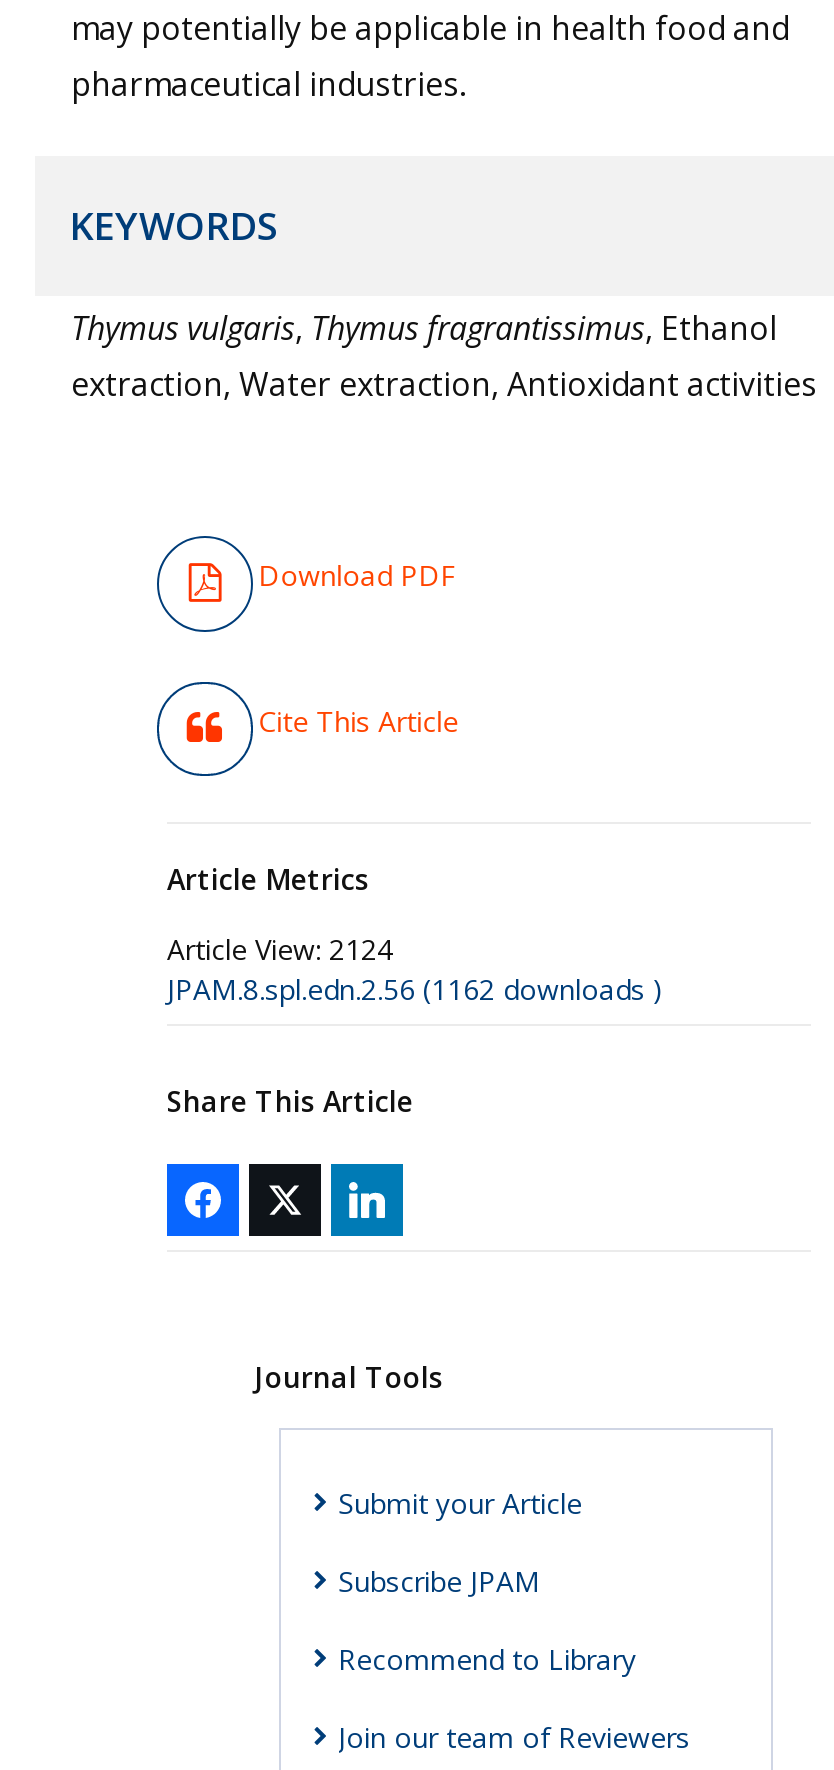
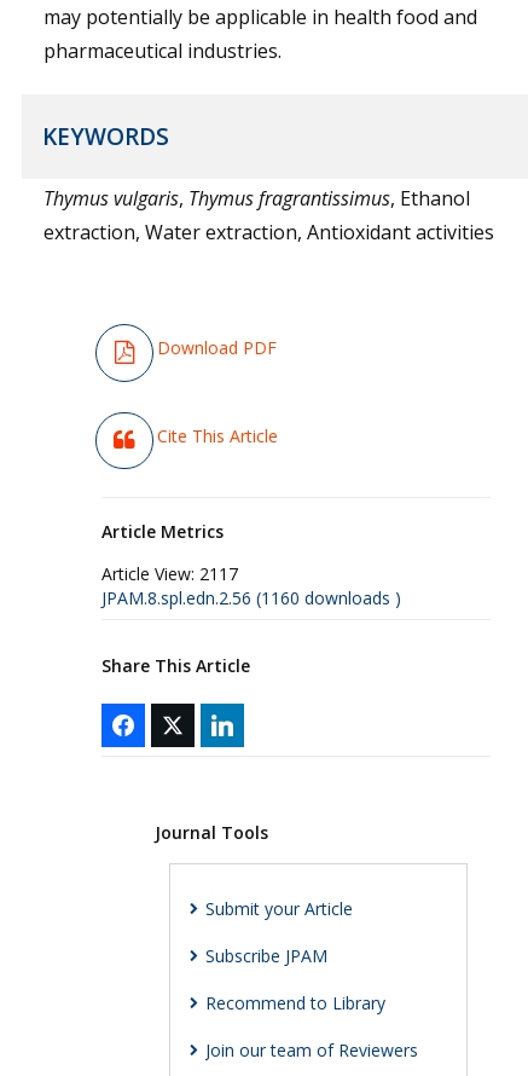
- Article View: 2124
+ Article View: 2117

- JPAM.8.spl.edn.2.56 (1162 downloads )
+ JPAM.8.spl.edn.2.56 (1160 downloads )
